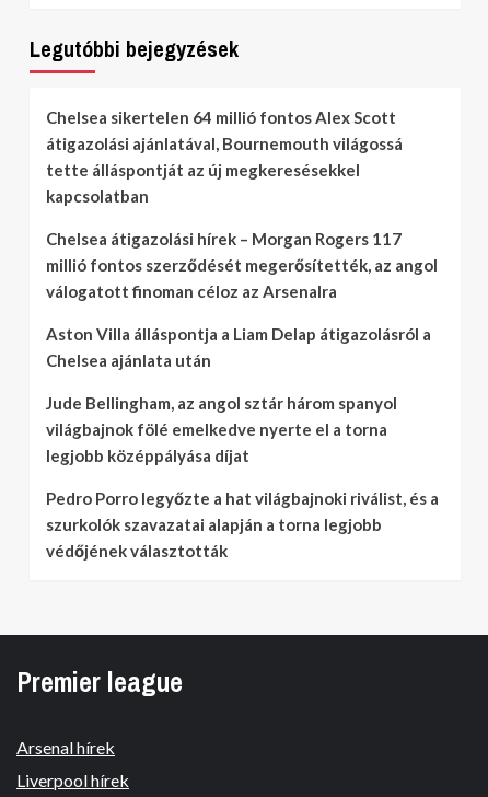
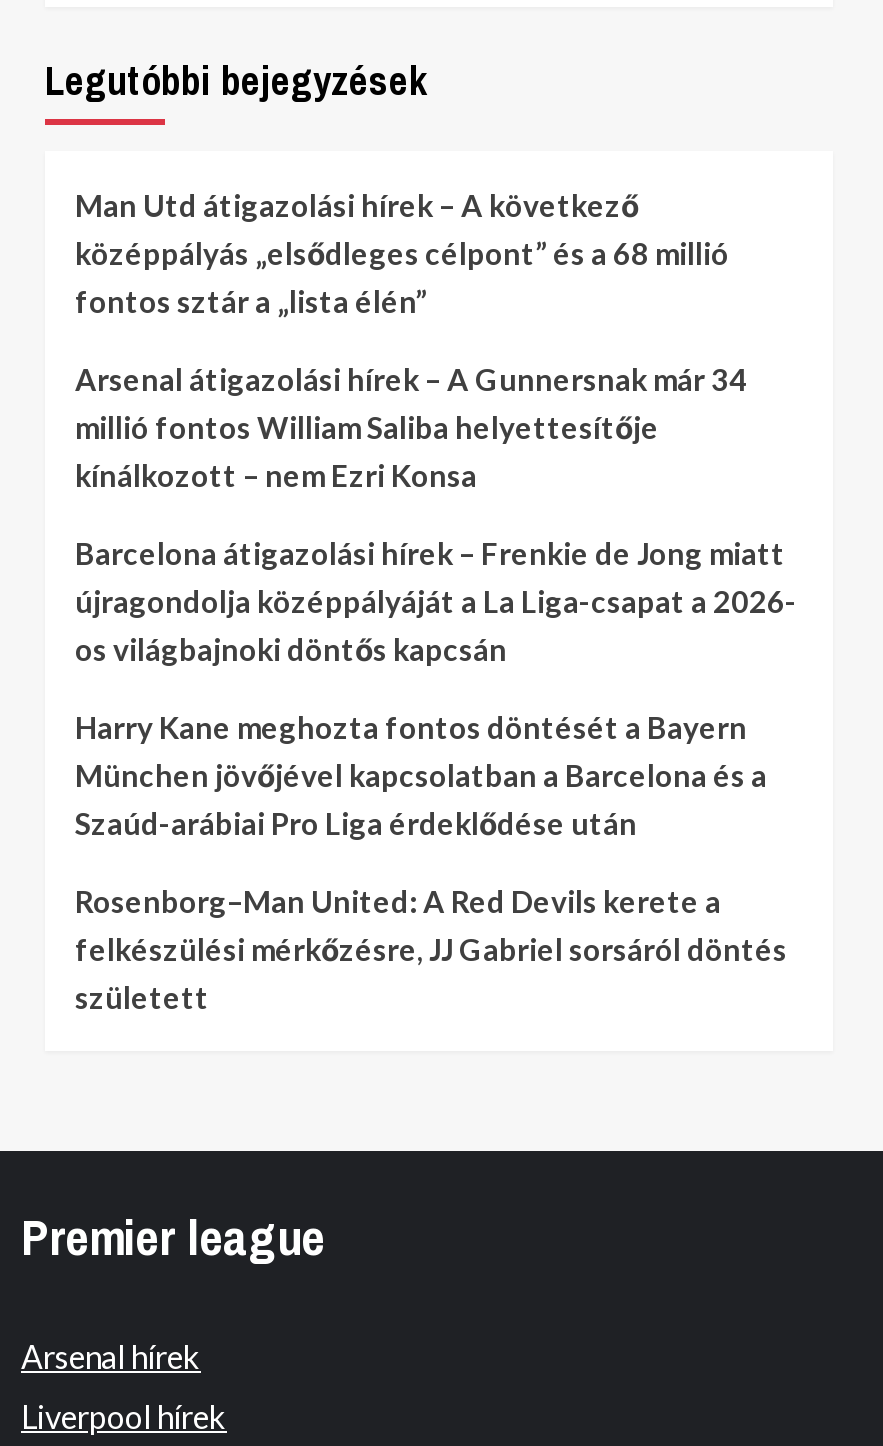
- Chelsea sikertelen 64 millió fontos Alex Scott
- átigazolási ajánlatával, Bournemouth világossá
- tette álláspontját az új megkeresésekkel
- kapcsolatban
+ Man Utd átigazolási hírek – A következő
+ középpályás „elsődleges célpont” és a 68 millió
+ fontos sztár a „lista élén”

- Chelsea átigazolási hírek – Morgan Rogers 117
- millió fontos szerződését megerősítették, az angol
- válogatott finoman céloz az Arsenalra
+ Arsenal átigazolási hírek – A Gunnersnak már 34
+ millió fontos William Saliba helyettesítője
+ kínálkozott – nem Ezri Konsa

- Aston Villa álláspontja a Liam Delap átigazolásról a
- Chelsea ajánlata után
+ Barcelona átigazolási hírek – Frenkie de Jong miatt
+ újragondolja középpályáját a La Liga-csapat a 2026-
+ os világbajnoki döntős kapcsán

- Jude Bellingham, az angol sztár három spanyol
- világbajnok fölé emelkedve nyerte el a torna
- legjobb középpályása díjat
+ Harry Kane meghozta fontos döntését a Bayern
+ München jövőjével kapcsolatban a Barcelona és a
+ Szaúd-arábiai Pro Liga érdeklődése után

- Pedro Porro legyőzte a hat világbajnoki riválist, és a
- szurkolók szavazatai alapján a torna legjobb
- védőjének választották
+ Rosenborg–Man United: A Red Devils kerete a
+ felkészülési mérkőzésre, JJ Gabriel sorsáról döntés
+ született
